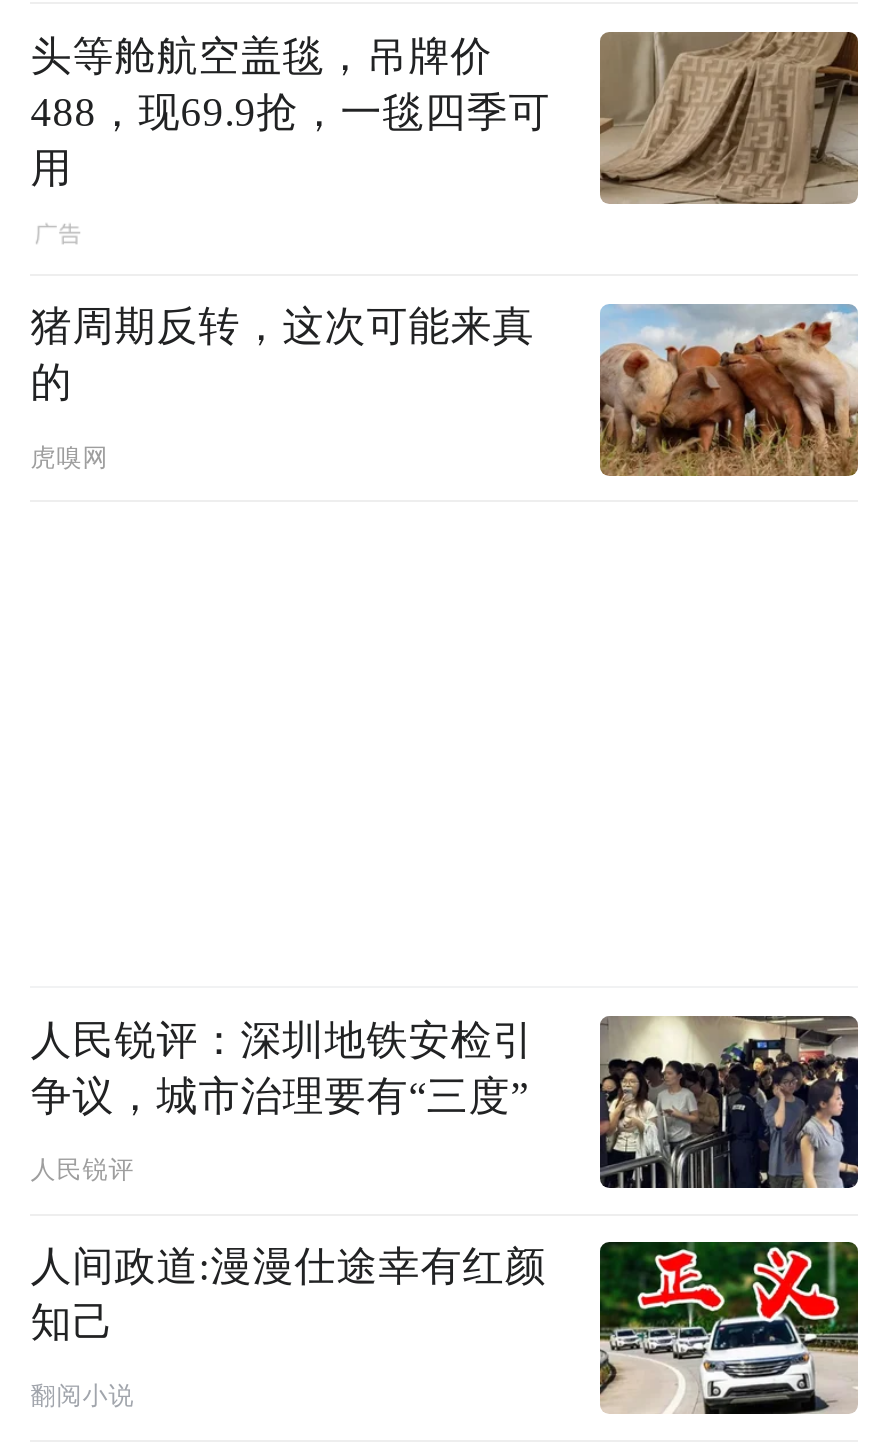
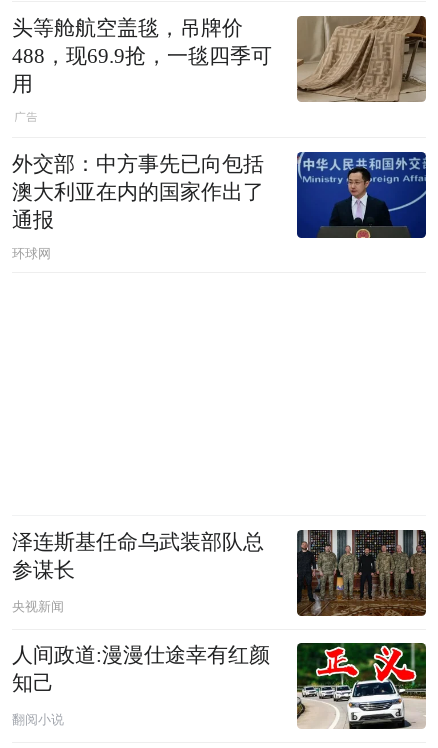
- [image]
- 猪周期反转，这次可能来真
- 的
+ [image]
+ 外交部：中方事先已向包括
+ 澳大利亚在内的国家作出了
+ 通报

- 虎嗅网
+ 环球网

- [image]
- 人民锐评：深圳地铁安检引
- 争议，城市治理要有“三度”
+ [image]
+ 泽连斯基任命乌武装部队总
+ 参谋长

- 人民锐评
+ 央视新闻
